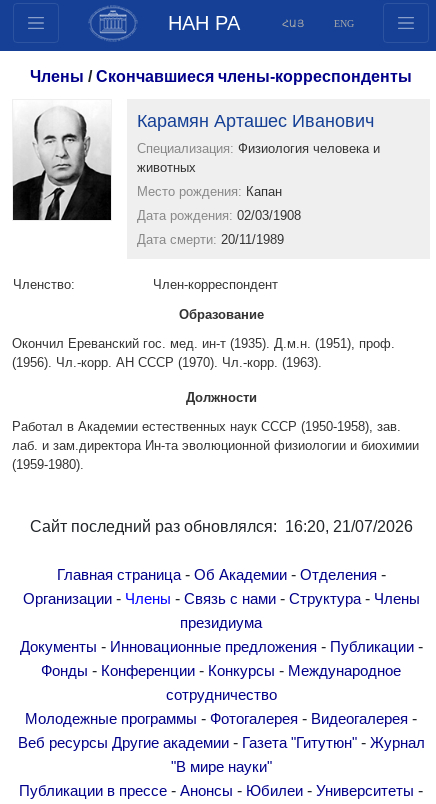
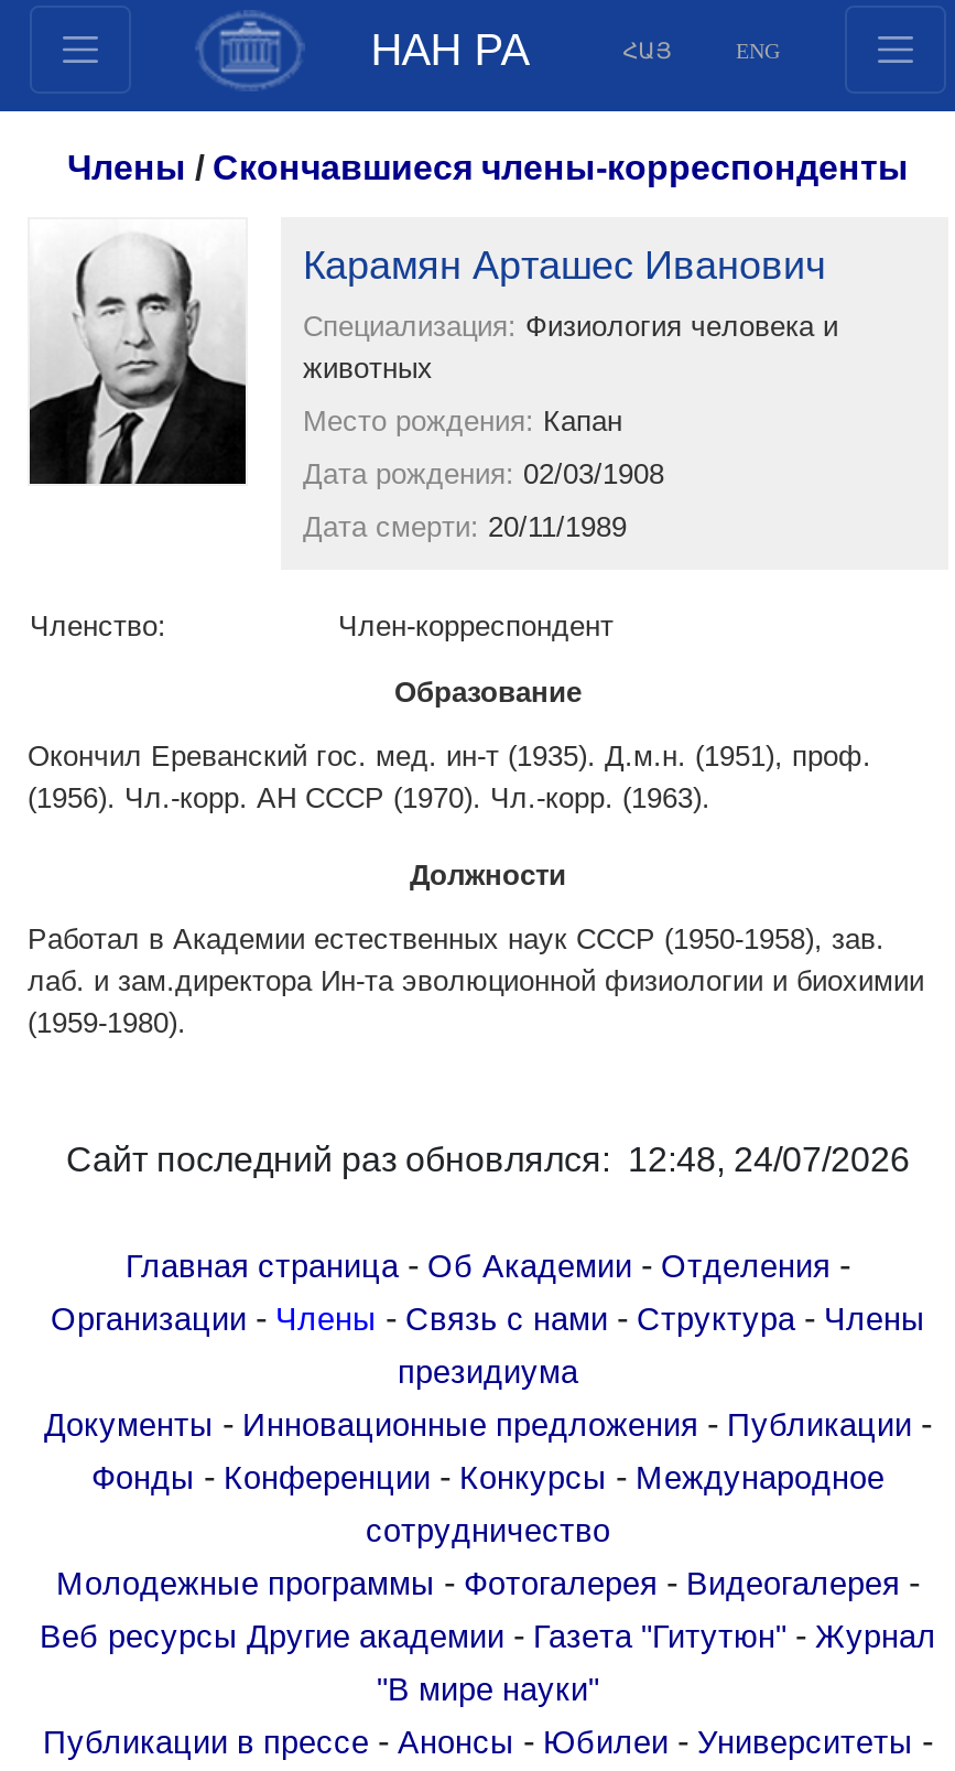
- Сайт последний раз обновлялся: 16:20, 21/07/2026
+ Сайт последний раз обновлялся: 12:48, 24/07/2026
